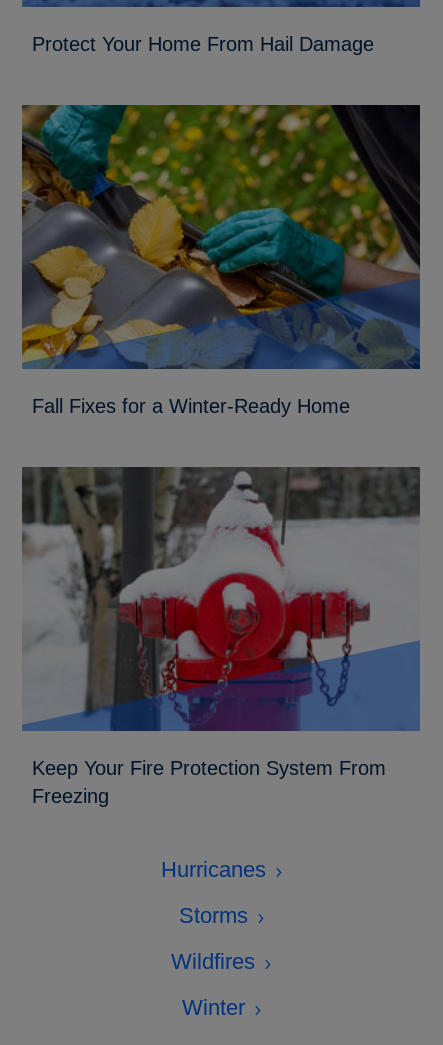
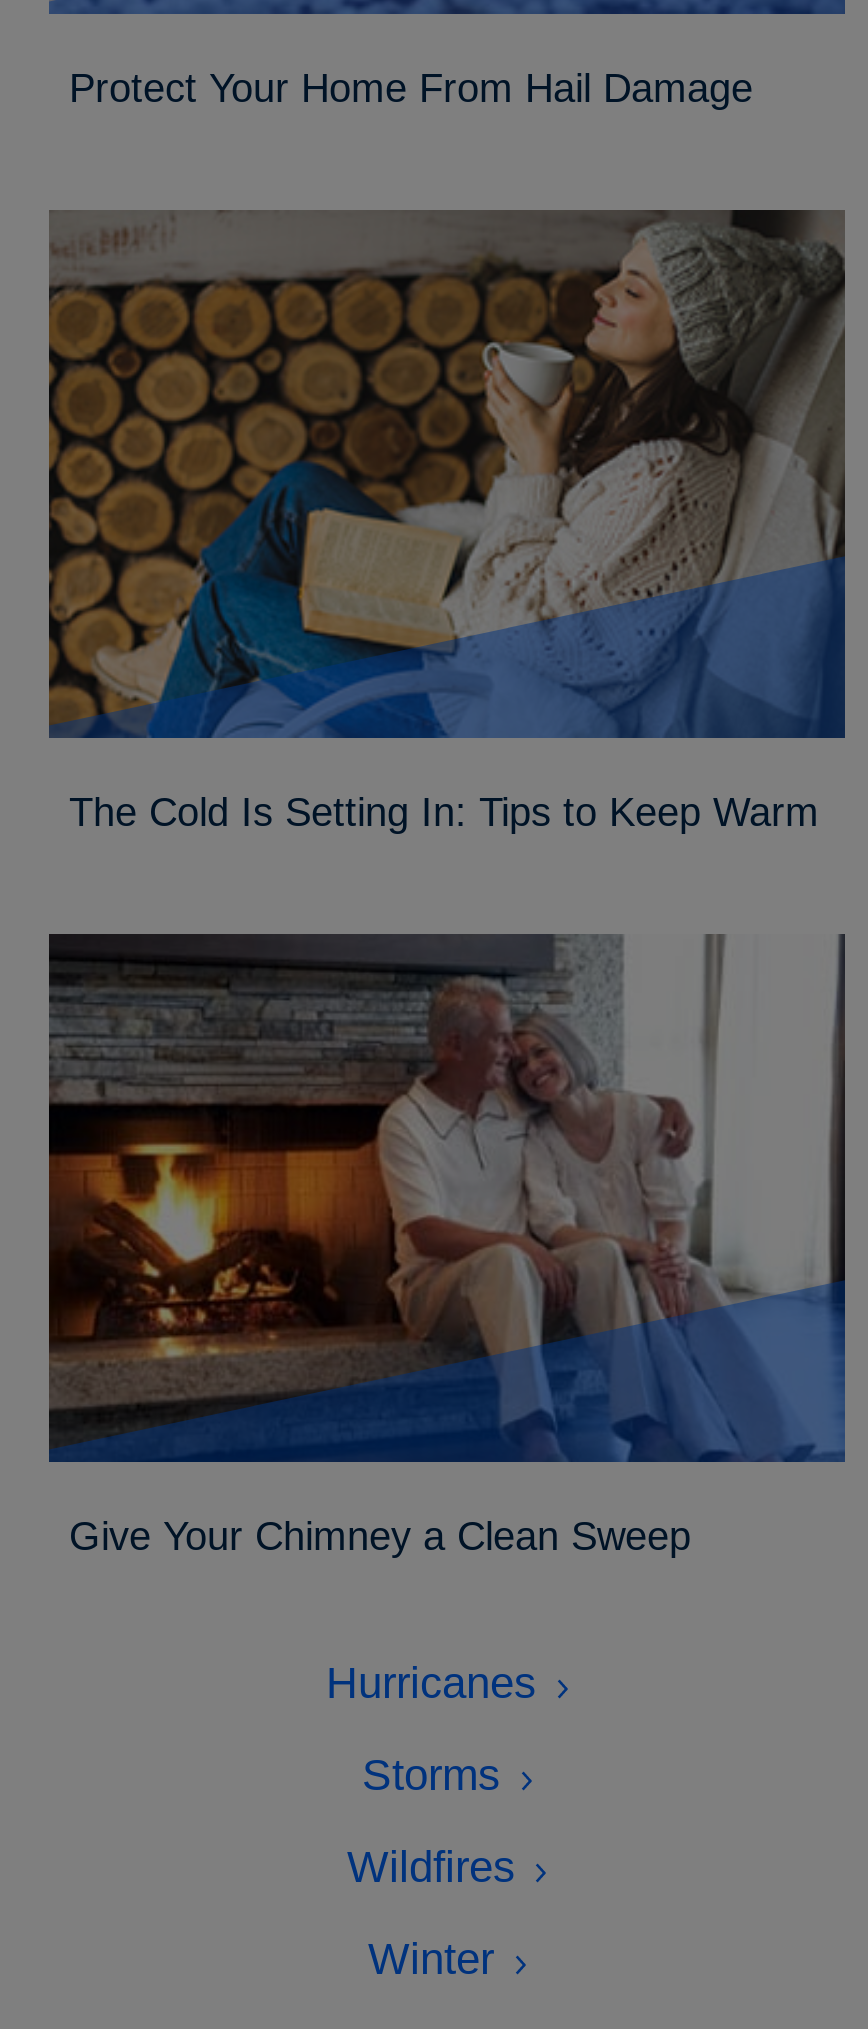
- [image]
- Fall Fixes for a Winter-Ready Home
+ [image]
+ The Cold Is Setting In: Tips to Keep Warm

- [image]
- Keep Your Fire Protection System From
- Freezing
+ [image]
+ Give Your Chimney a Clean Sweep
